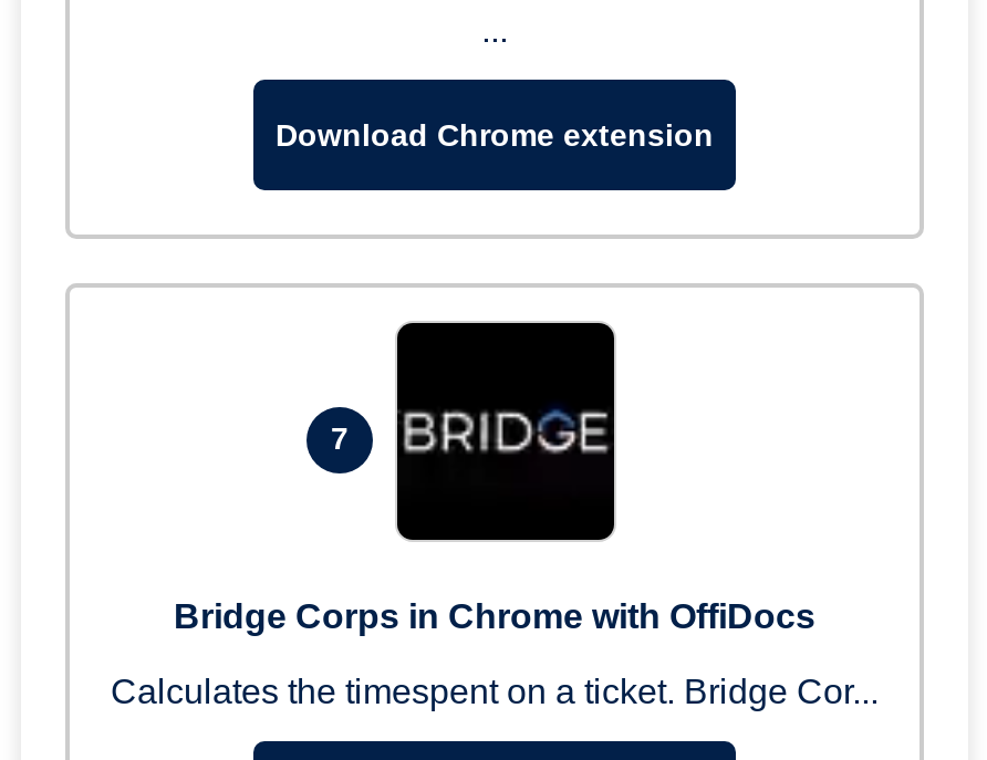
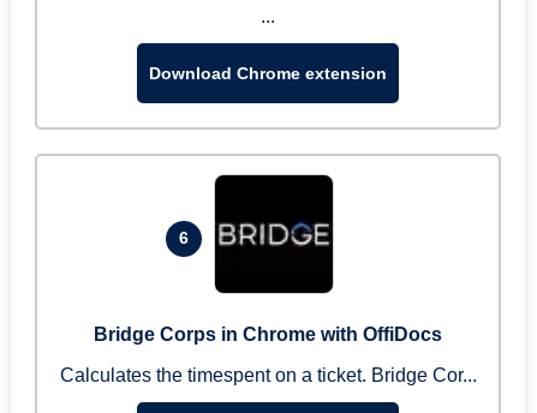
- 7
+ 6
